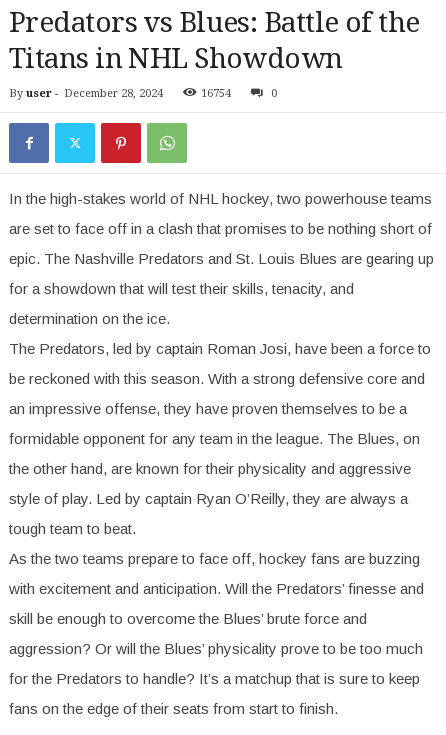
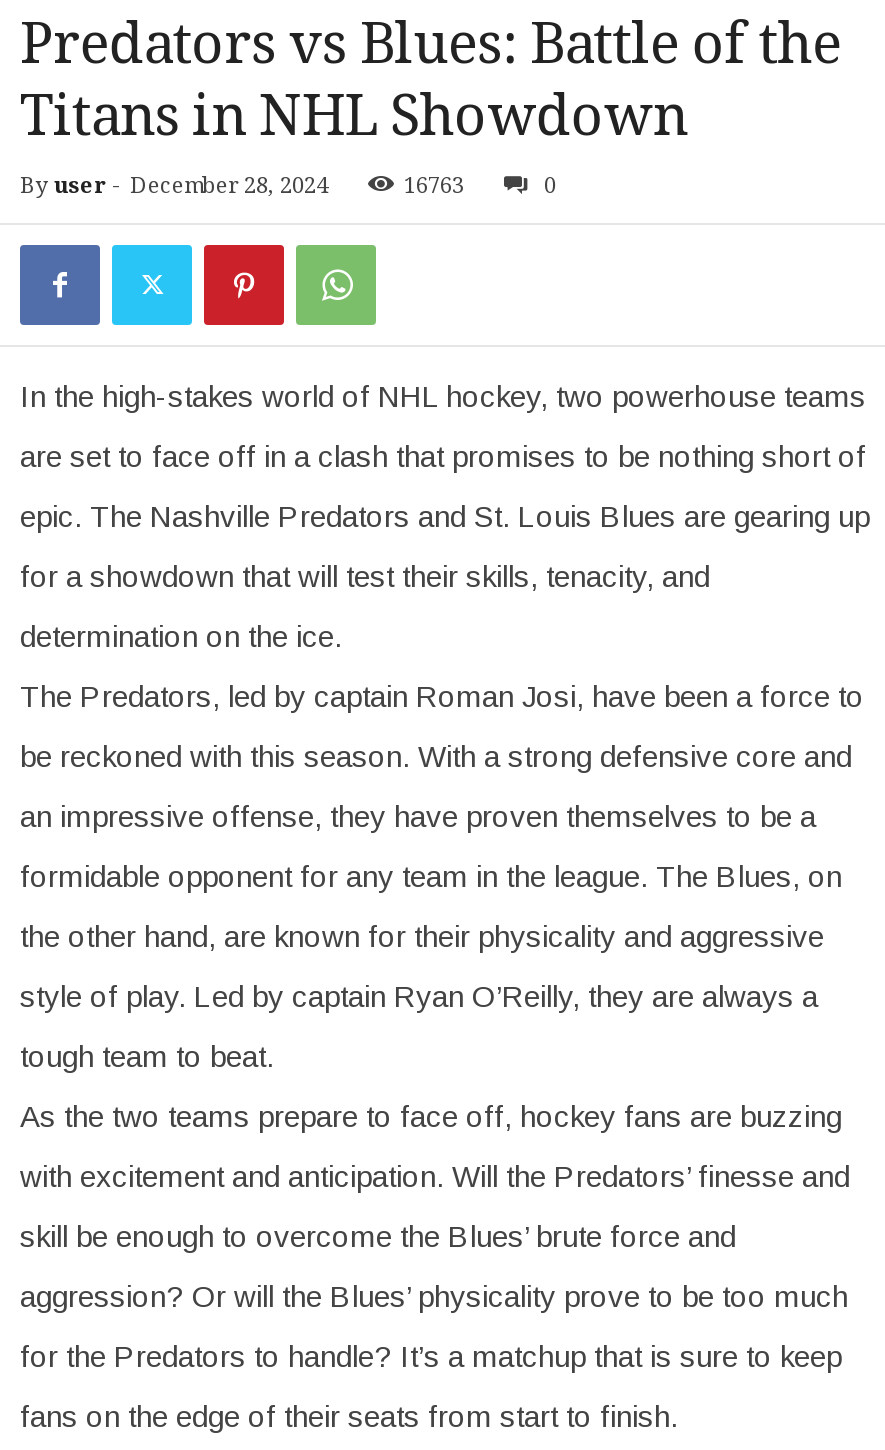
- 16754
+ 16763
